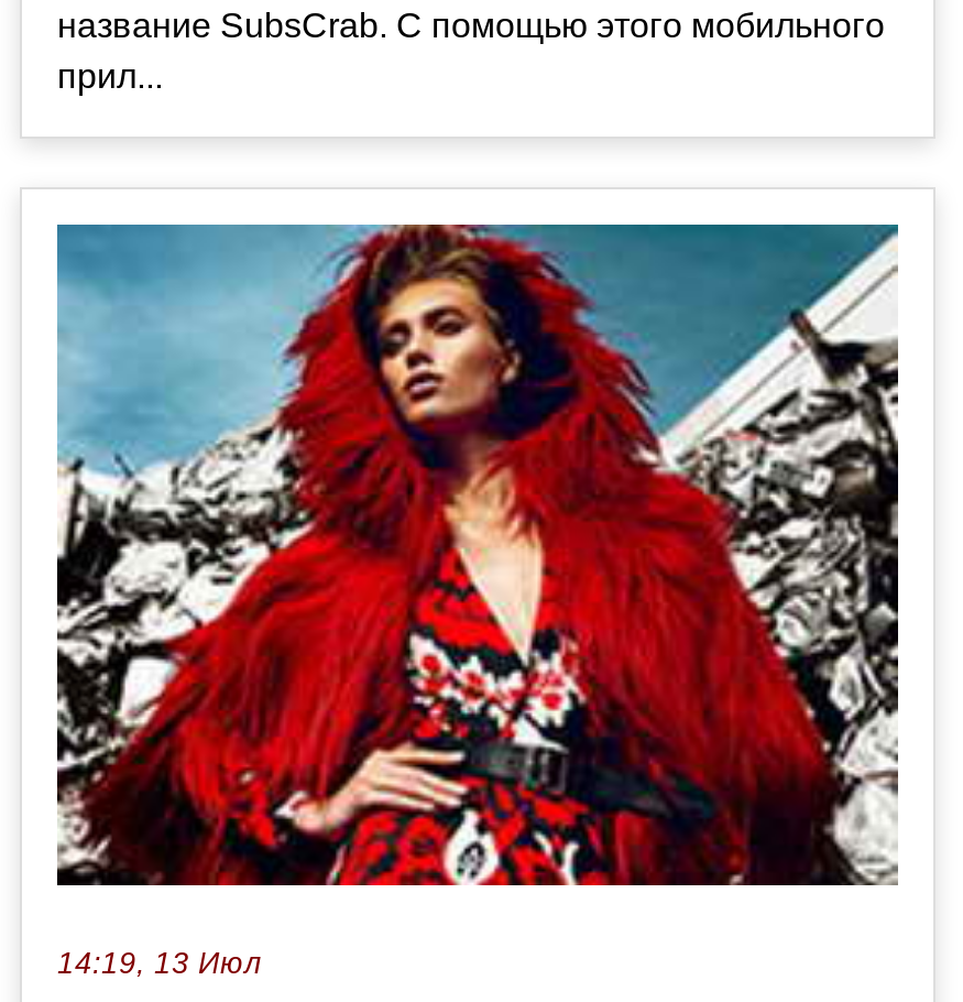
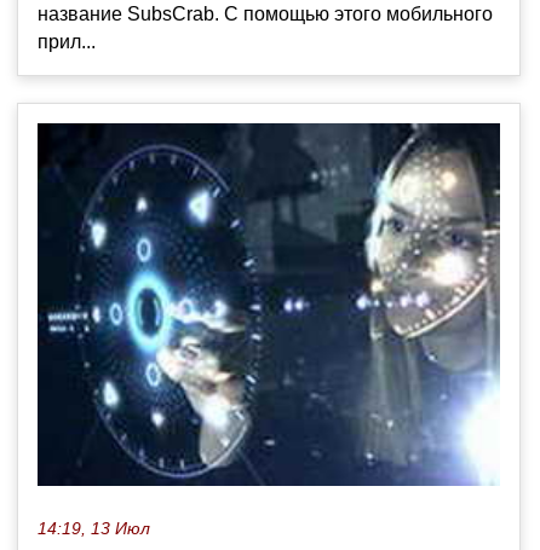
- [image]
+ [image]
